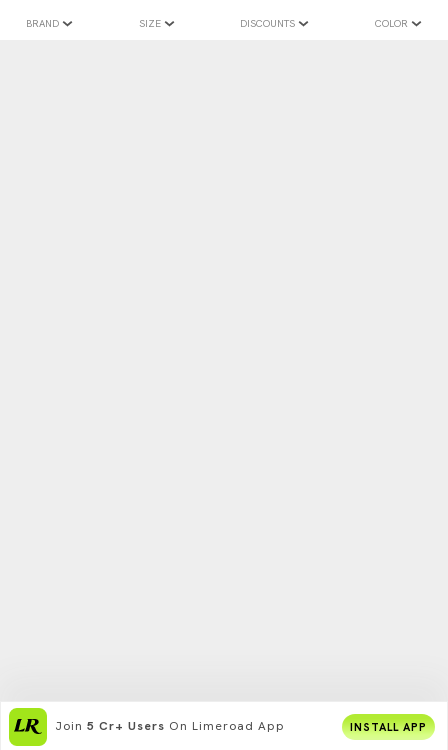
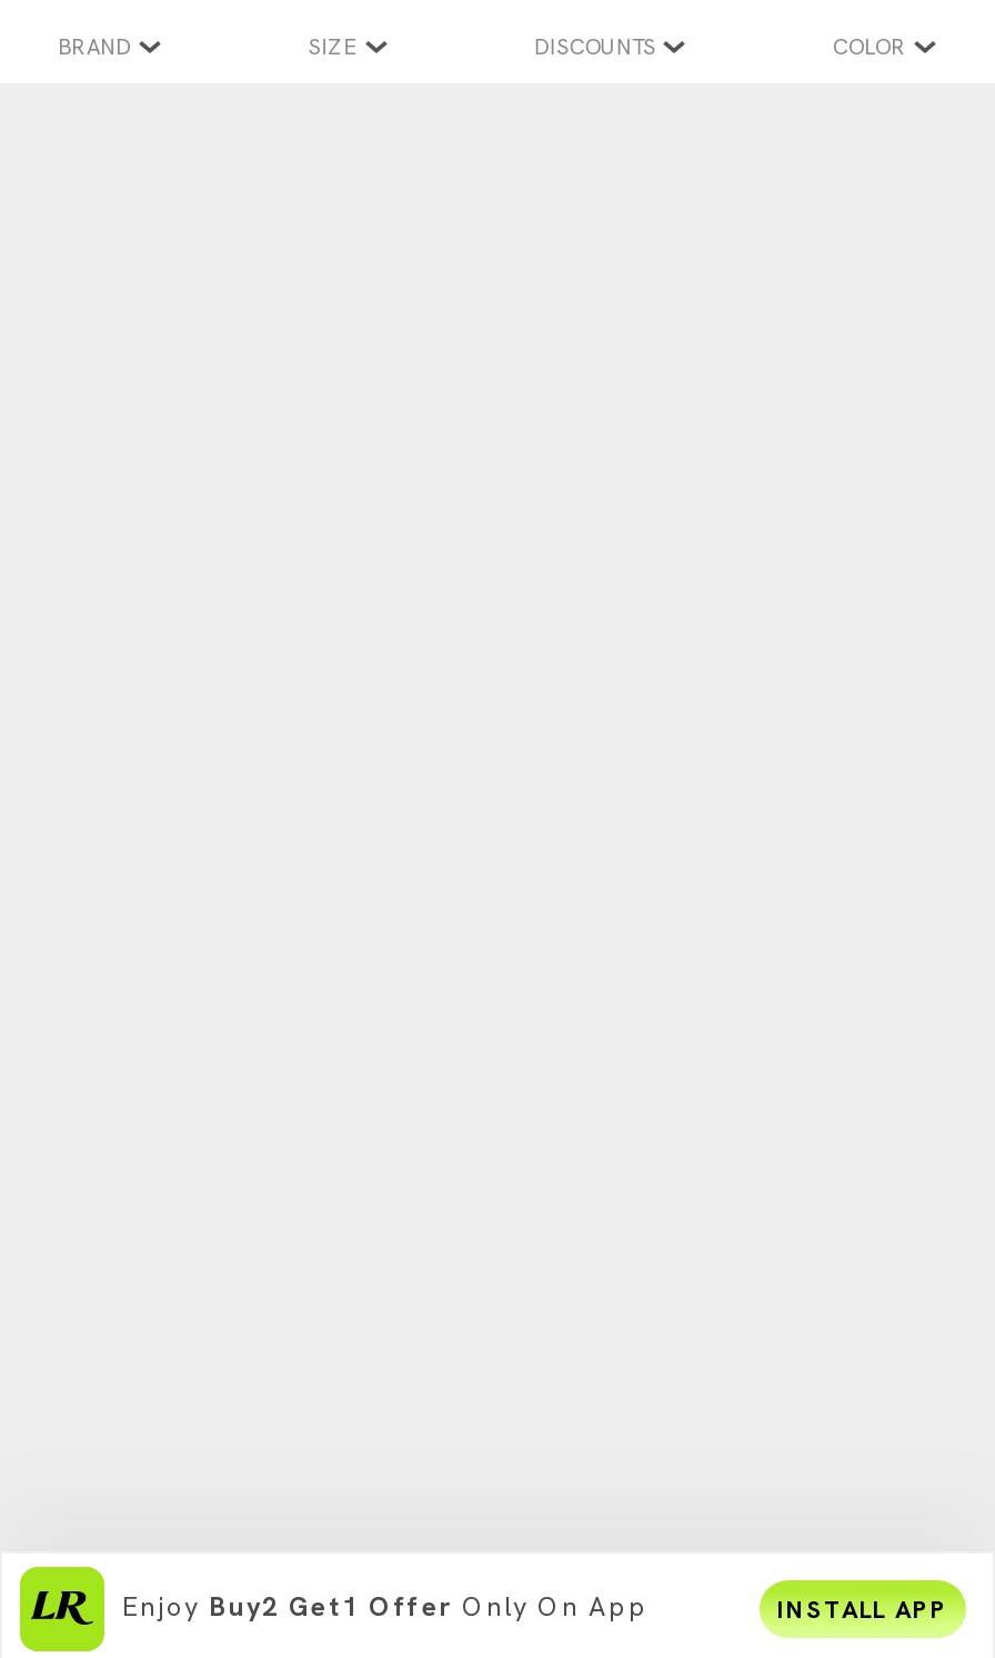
- Join 5 Cr+ Users On Limeroad App
+ Enjoy Buy2 Get1 Offer Only On App
